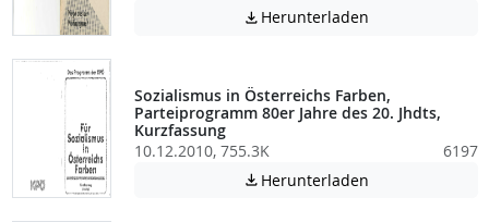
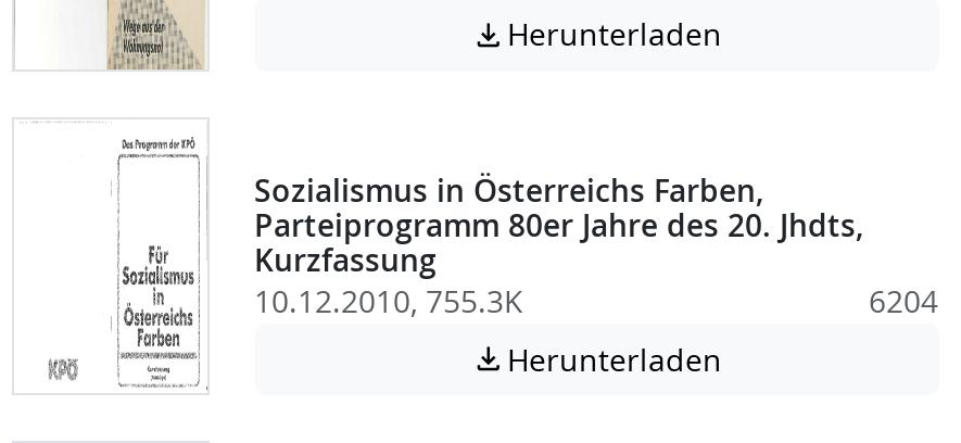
- 6197
+ 6204
